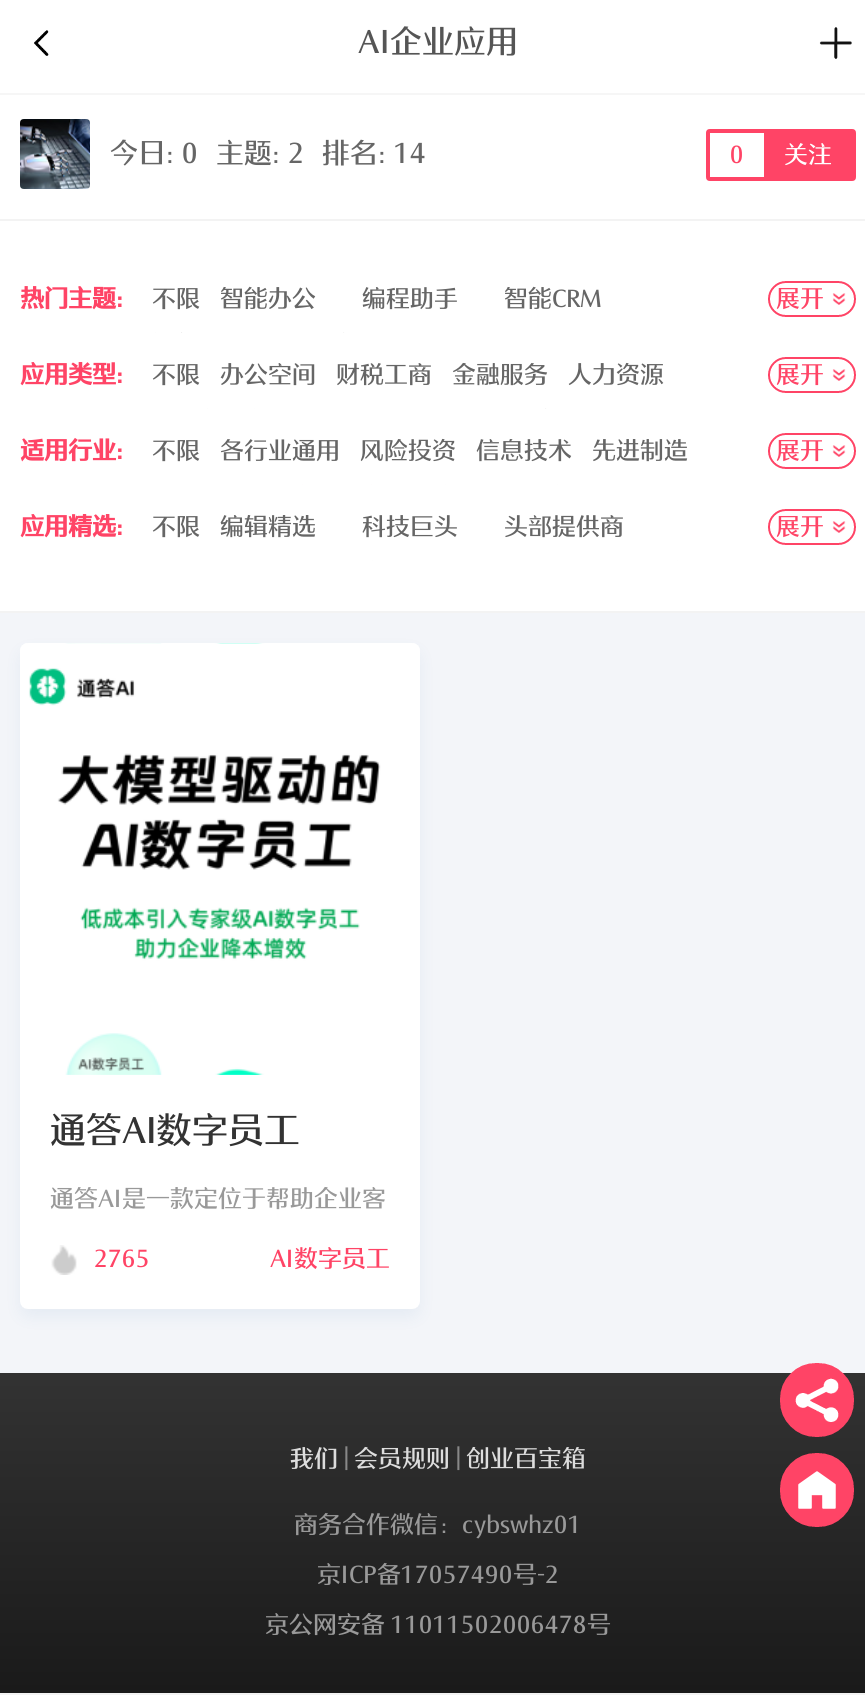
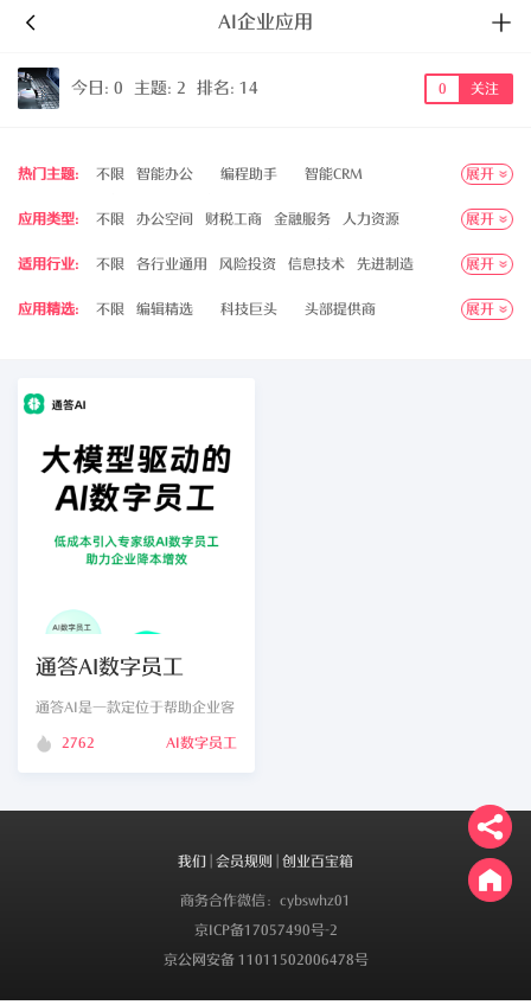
- 2765
+ 2762
